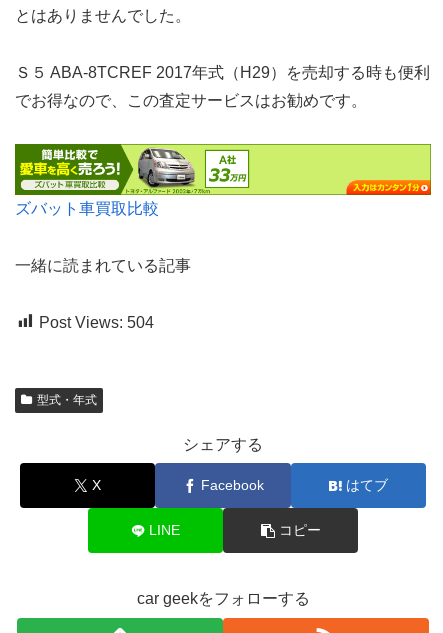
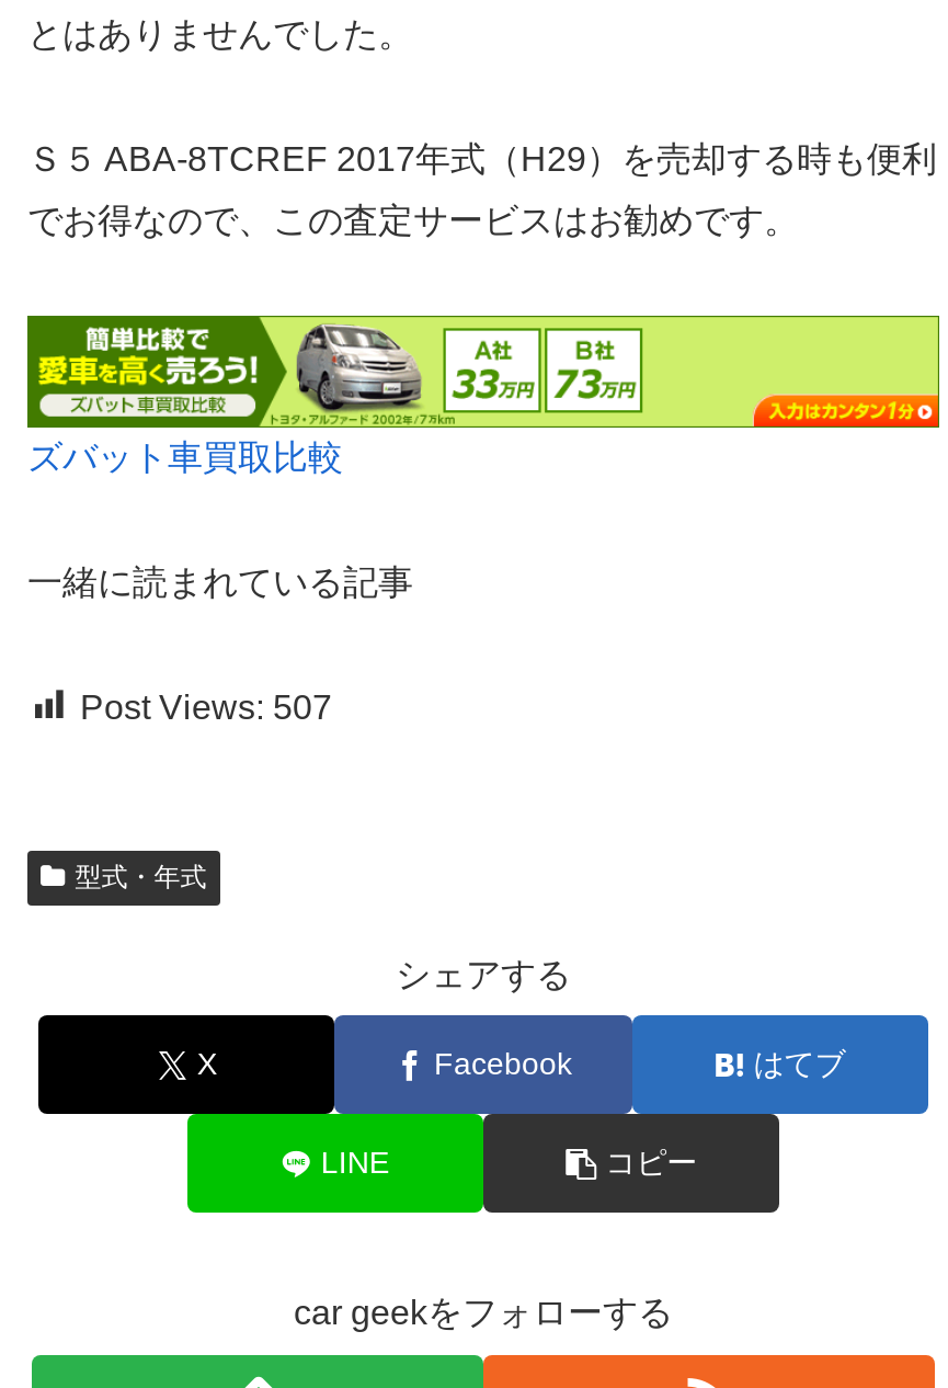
+ [image]

- Post Views: 504
+ Post Views: 507
